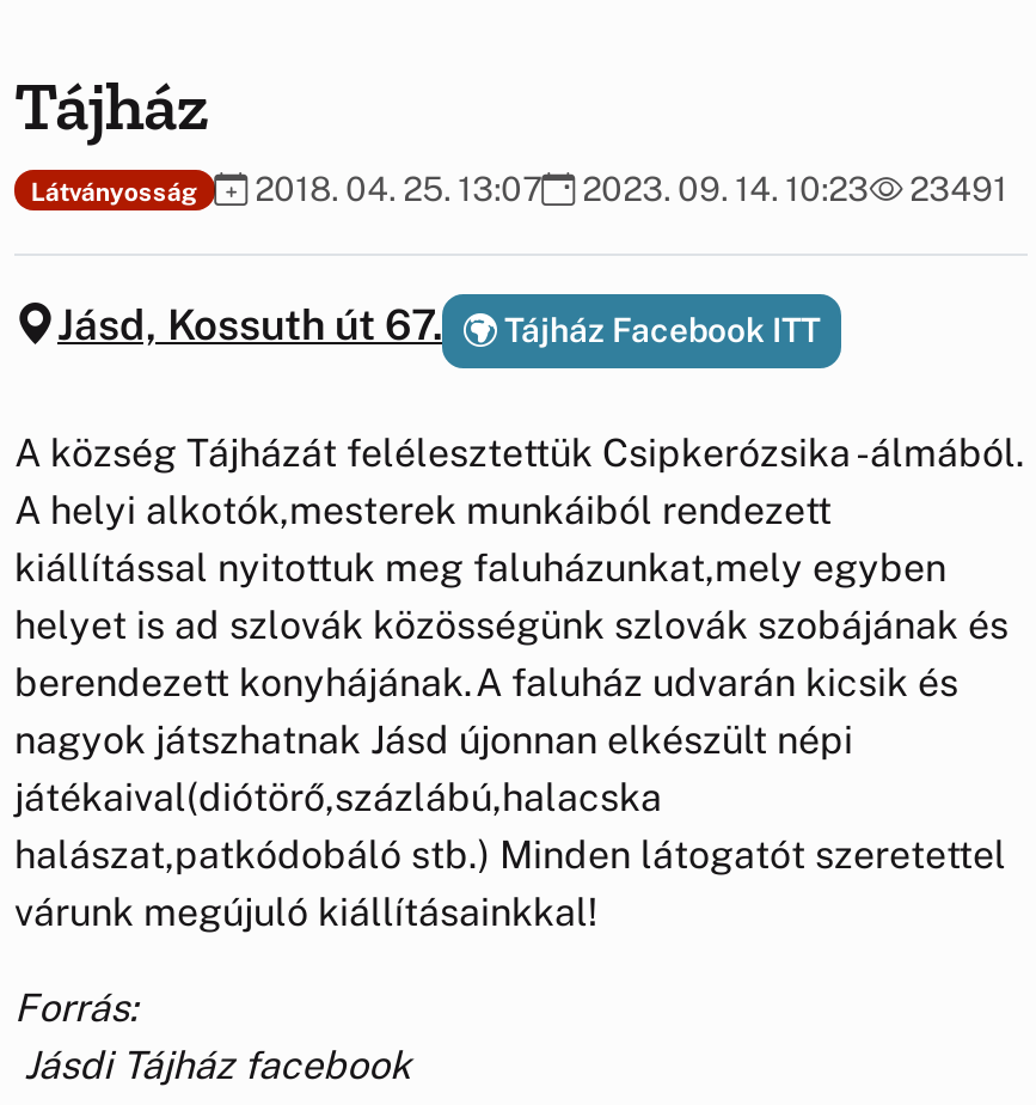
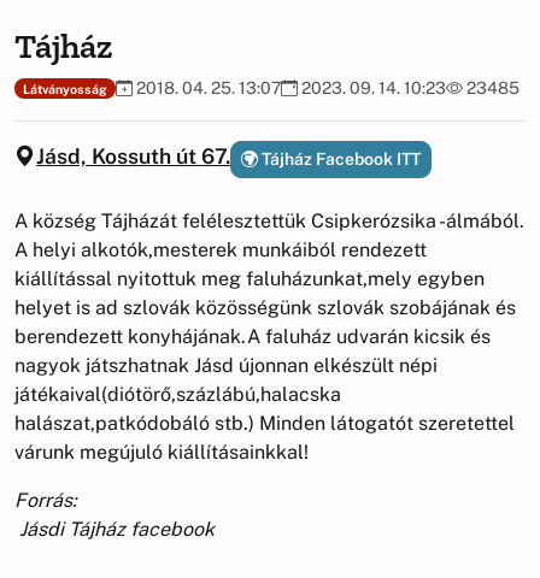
- Látványosság 2018. 04. 25. 13:07 2023. 09. 14. 10:23 23491
+ Látványosság 2018. 04. 25. 13:07 2023. 09. 14. 10:23 23485
